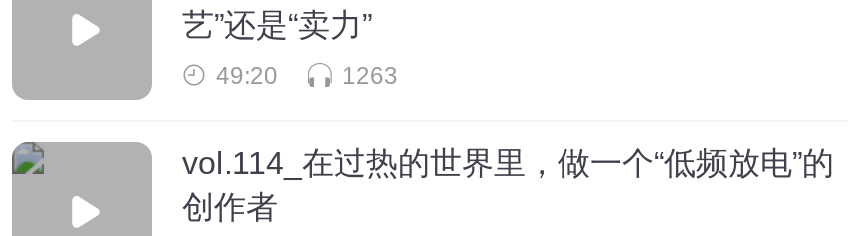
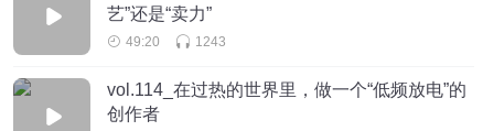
- 1263
+ 1243
